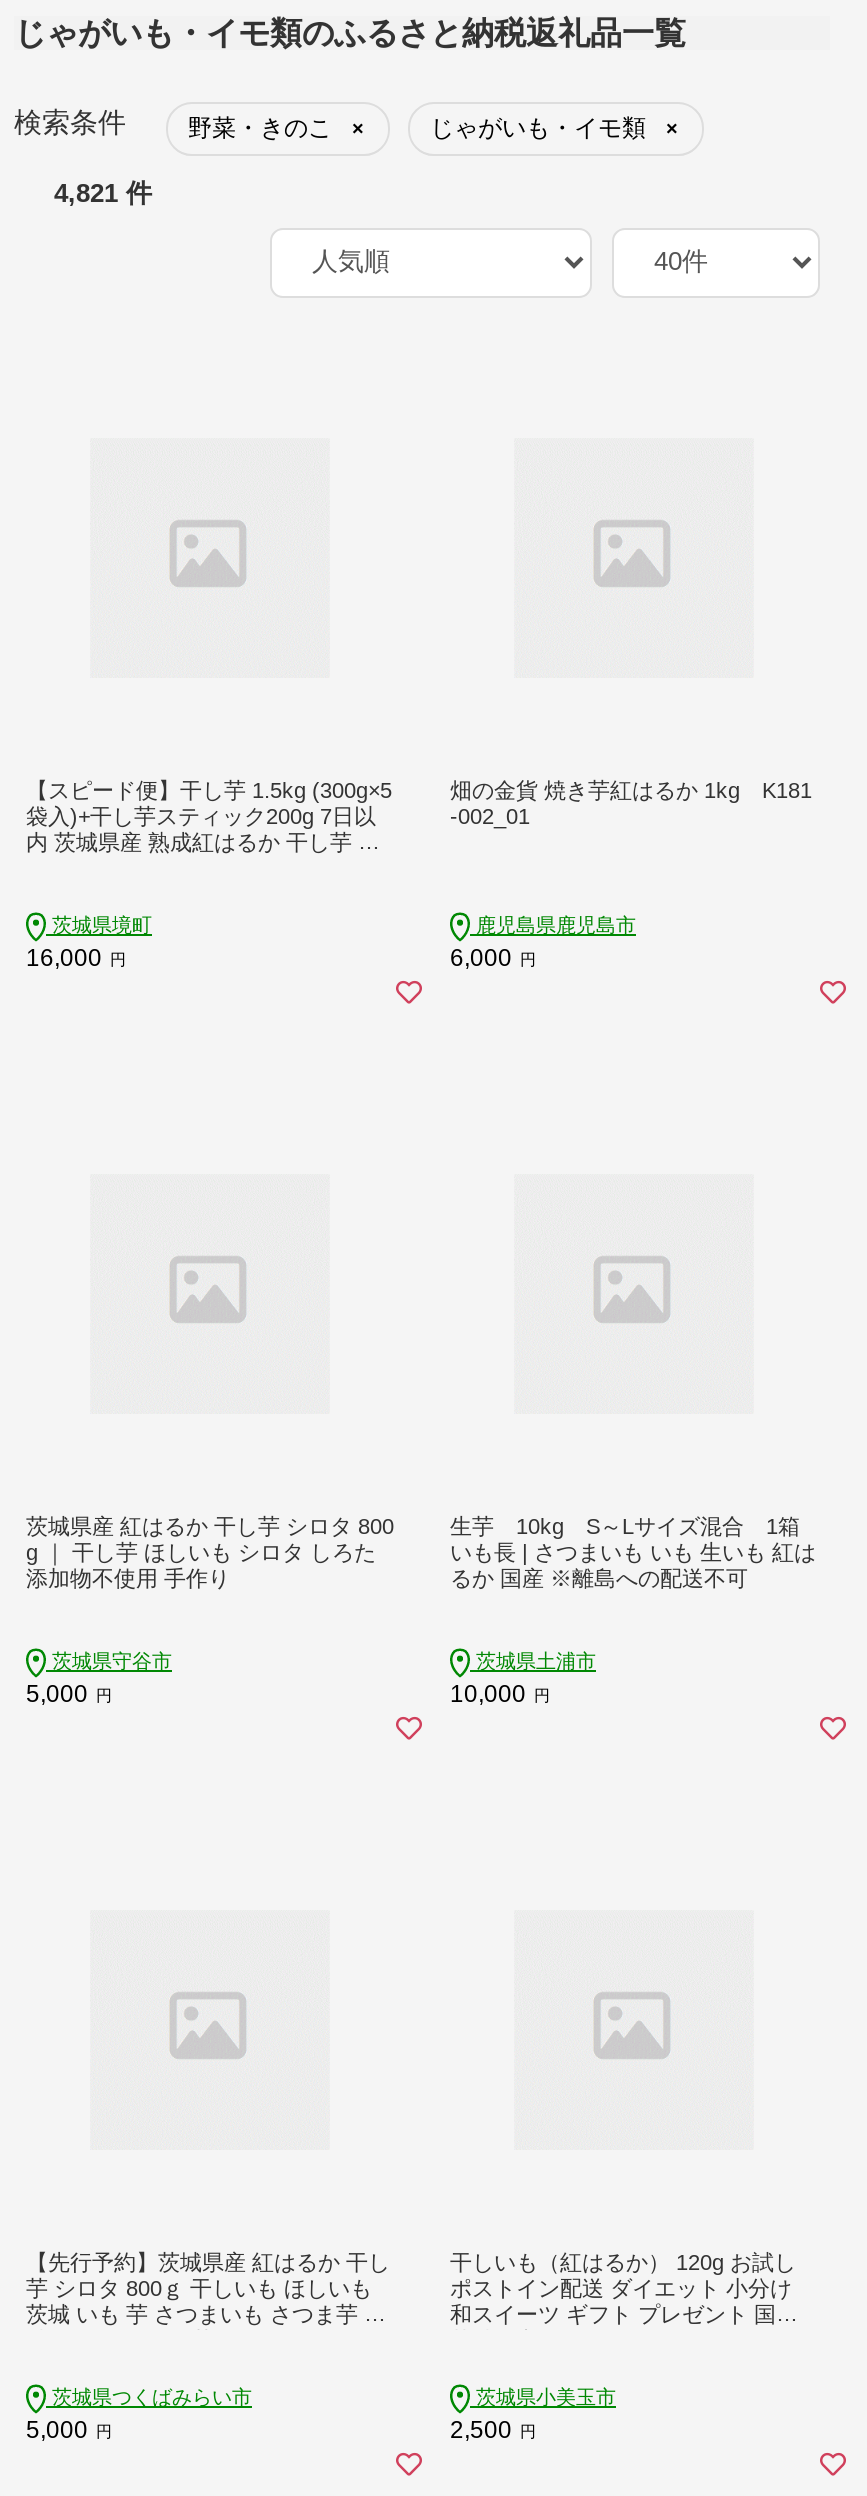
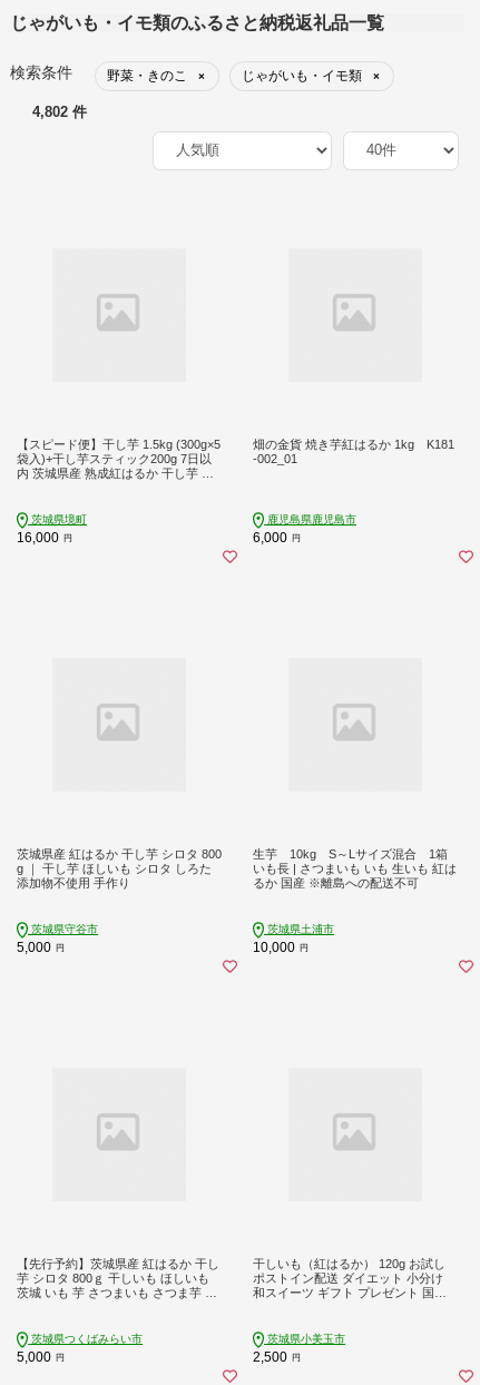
- 4,821 件
+ 4,802 件
